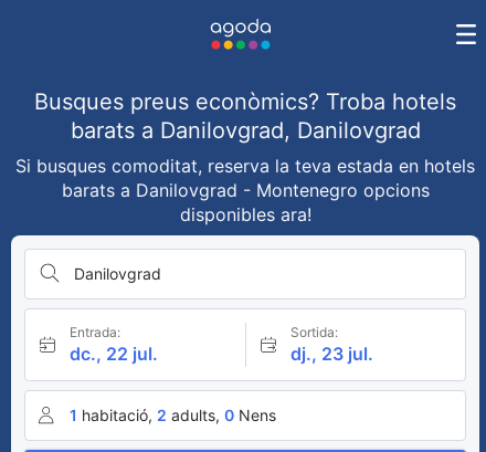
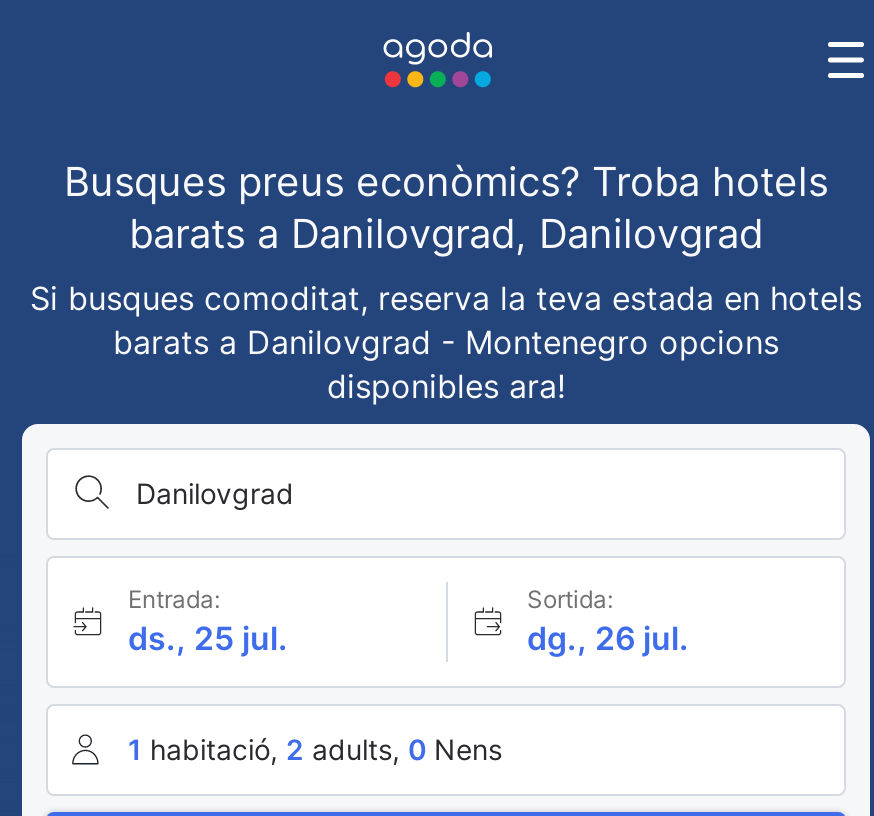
- dc., 22 jul.
+ ds., 25 jul.

- dj., 23 jul.
+ dg., 26 jul.
